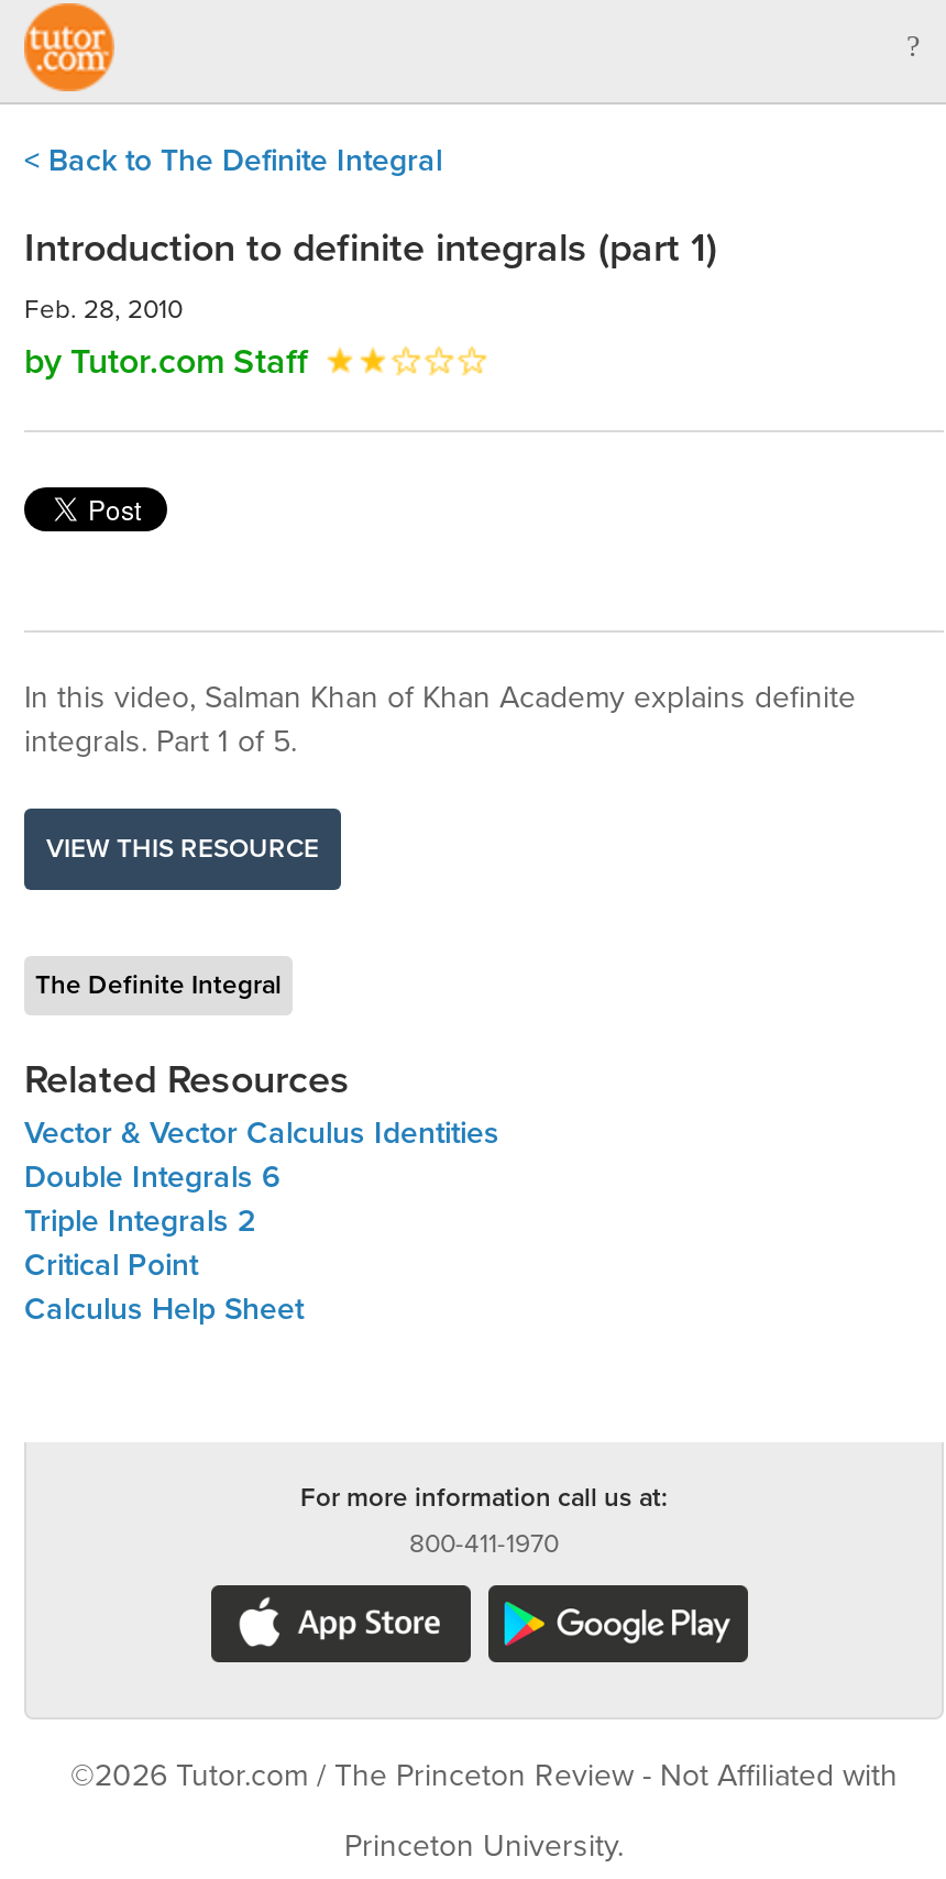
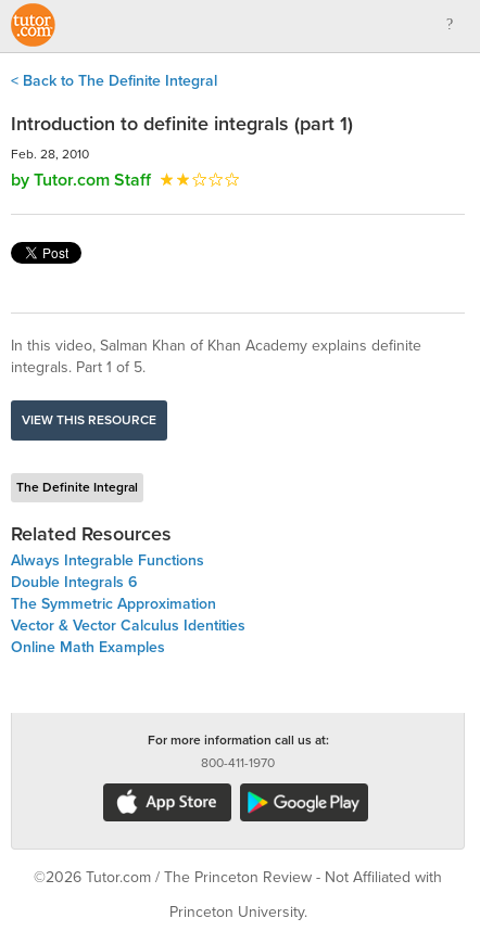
moved down: Vector & Vector Calculus Identities

+ Always Integrable Functions

- Triple Integrals 2
- Critical Point
- Calculus Help Sheet
+ The Symmetric Approximation
+ Online Math Examples
